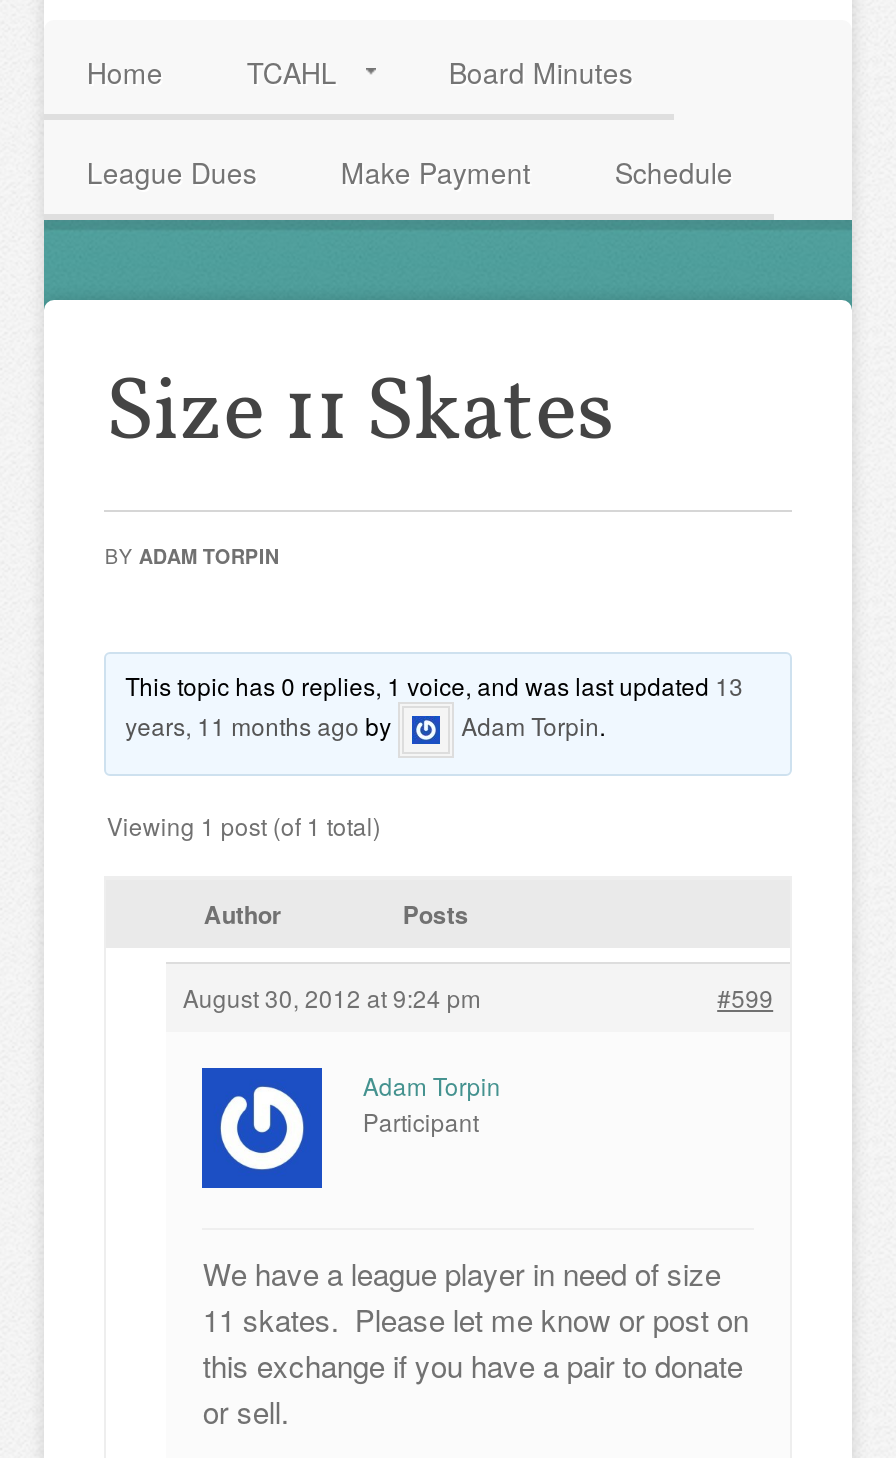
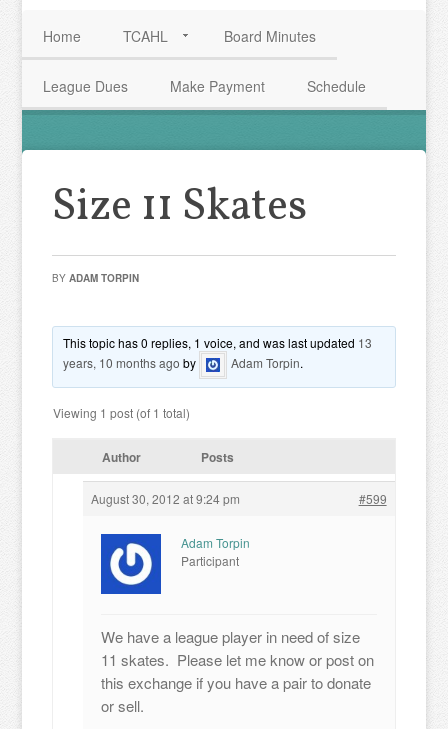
- years, 11 months ago by
+ years, 10 months ago by
